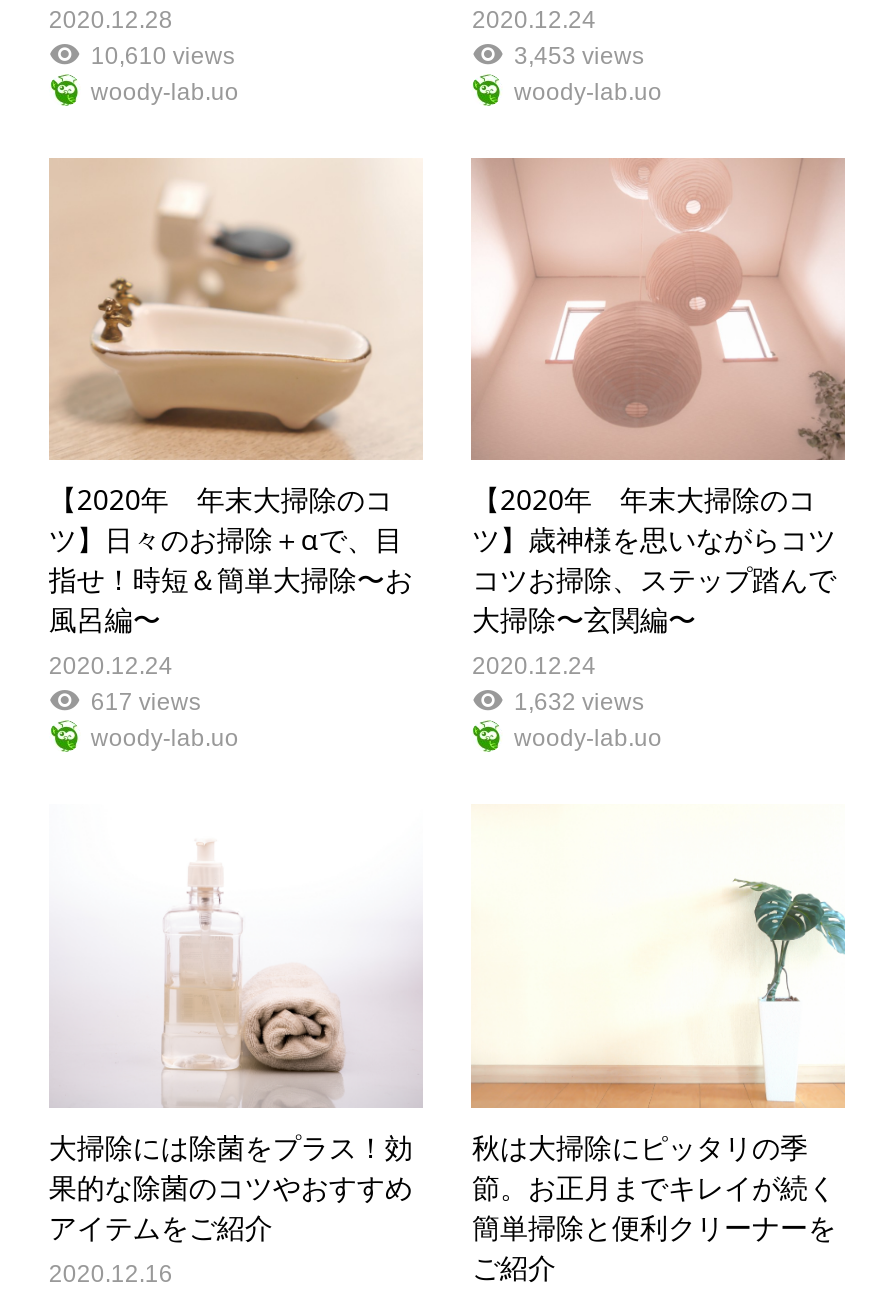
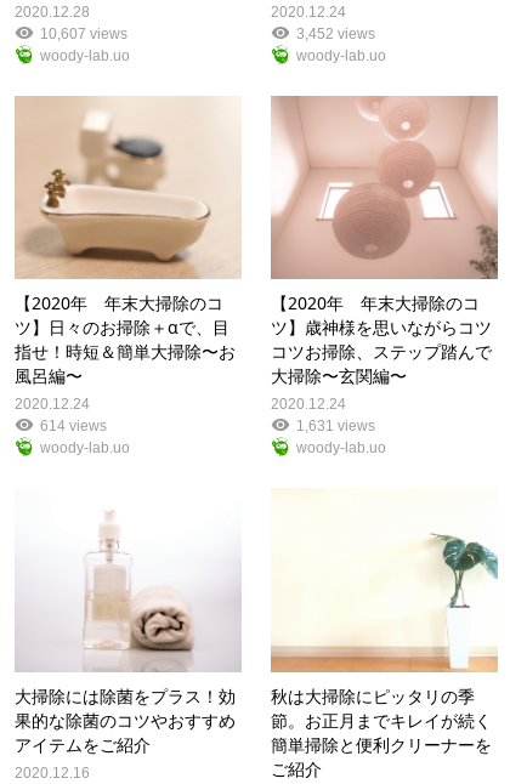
- 10,610 views
+ 10,607 views

- 3,453 views
+ 3,452 views

- 617 views
+ 614 views

- 1,632 views
+ 1,631 views
